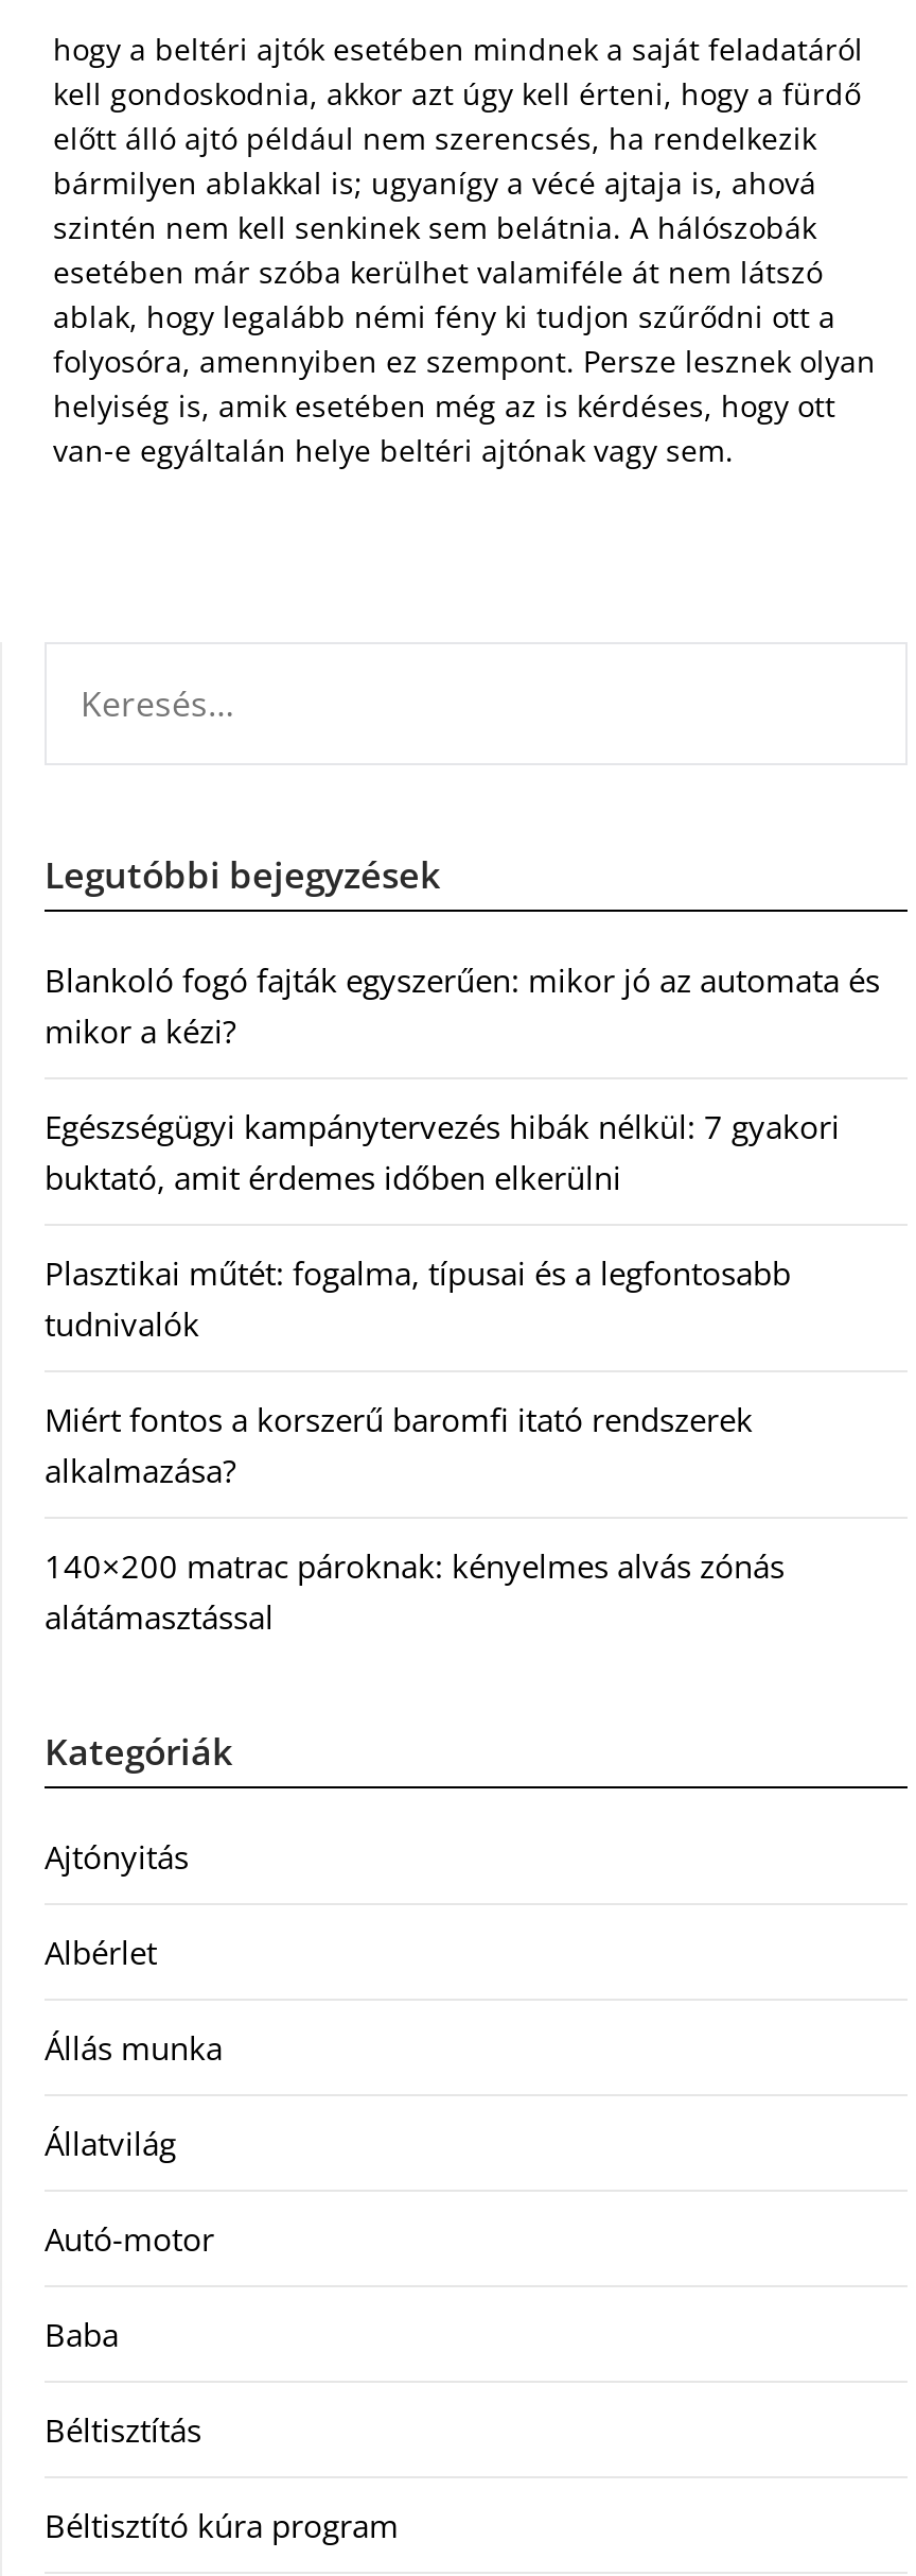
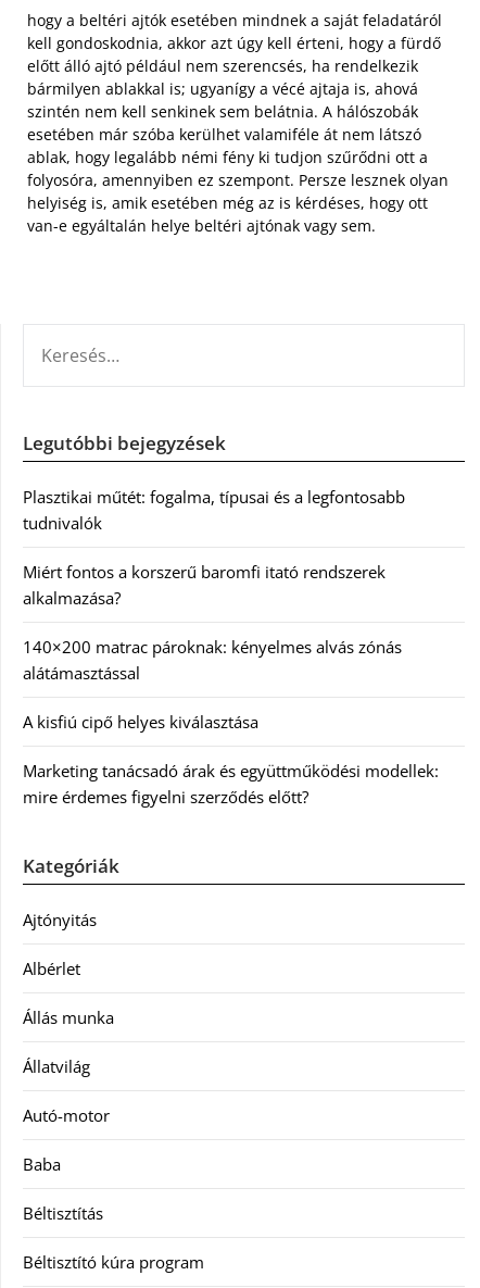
- Blankoló fogó fajták egyszerűen: mikor jó az automata és
- mikor a kézi?
- Egészségügyi kampánytervezés hibák nélkül: 7 gyakori
- buktató, amit érdemes időben elkerülni

moved up: Plasztikai műtét: fogalma, típusai és a legfontosabb | tudnivalók | Miért fontos a korszerű baromfi itató rendszerek | alkalmazása? | 140×200 matrac pároknak: kényelmes alvás zónás | alátámasztással

+ A kisfiú cipő helyes kiválasztása
+ Marketing tanácsadó árak és együttműködési modellek:
+ mire érdemes figyelni szerződés előtt?
